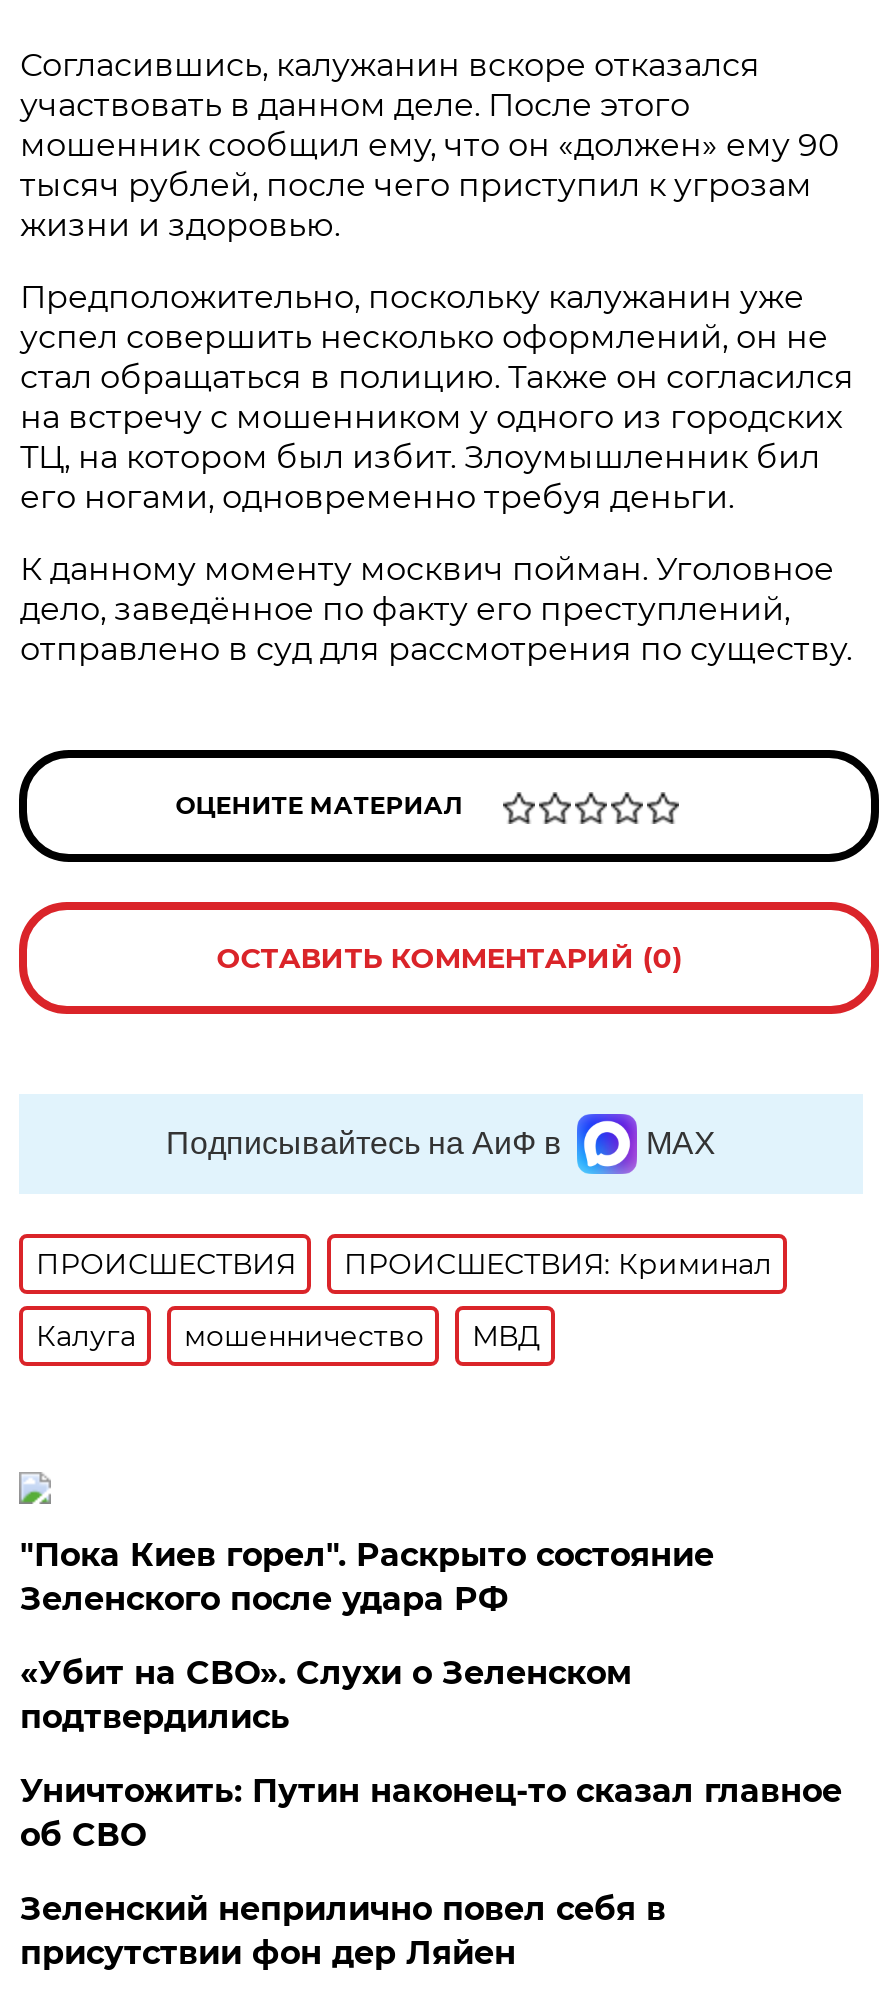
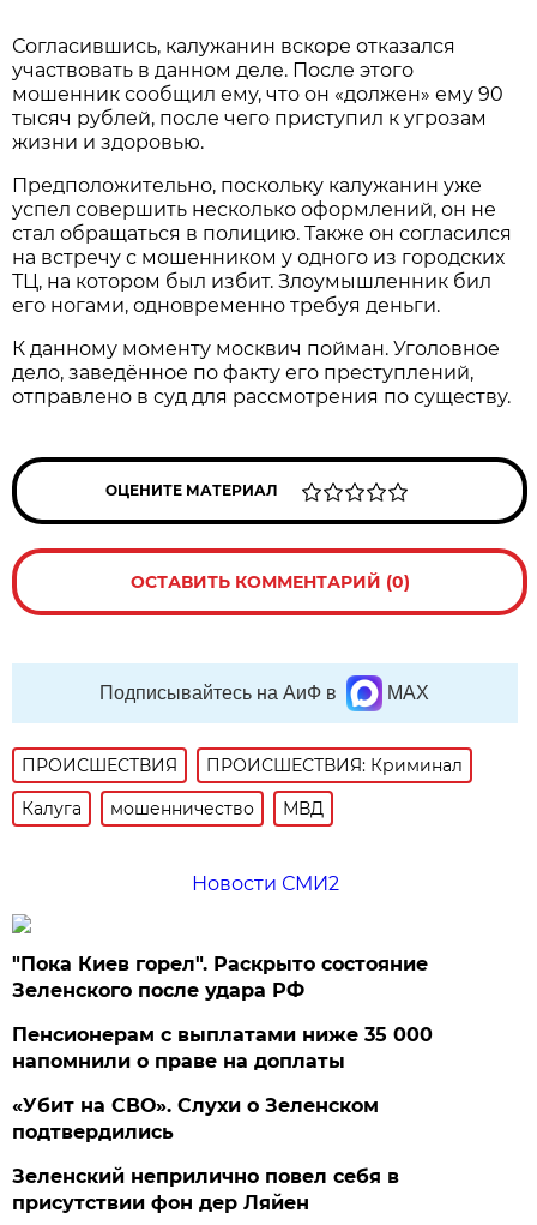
+ Новости СМИ2

+ Пенсионерам с выплатами ниже 35 000
+ напомнили о праве на доплаты

moved down: «Убит на СВО». Слухи о Зеленском | подтвердились

- Уничтожить: Путин наконец-то сказал главное
- об СВО
